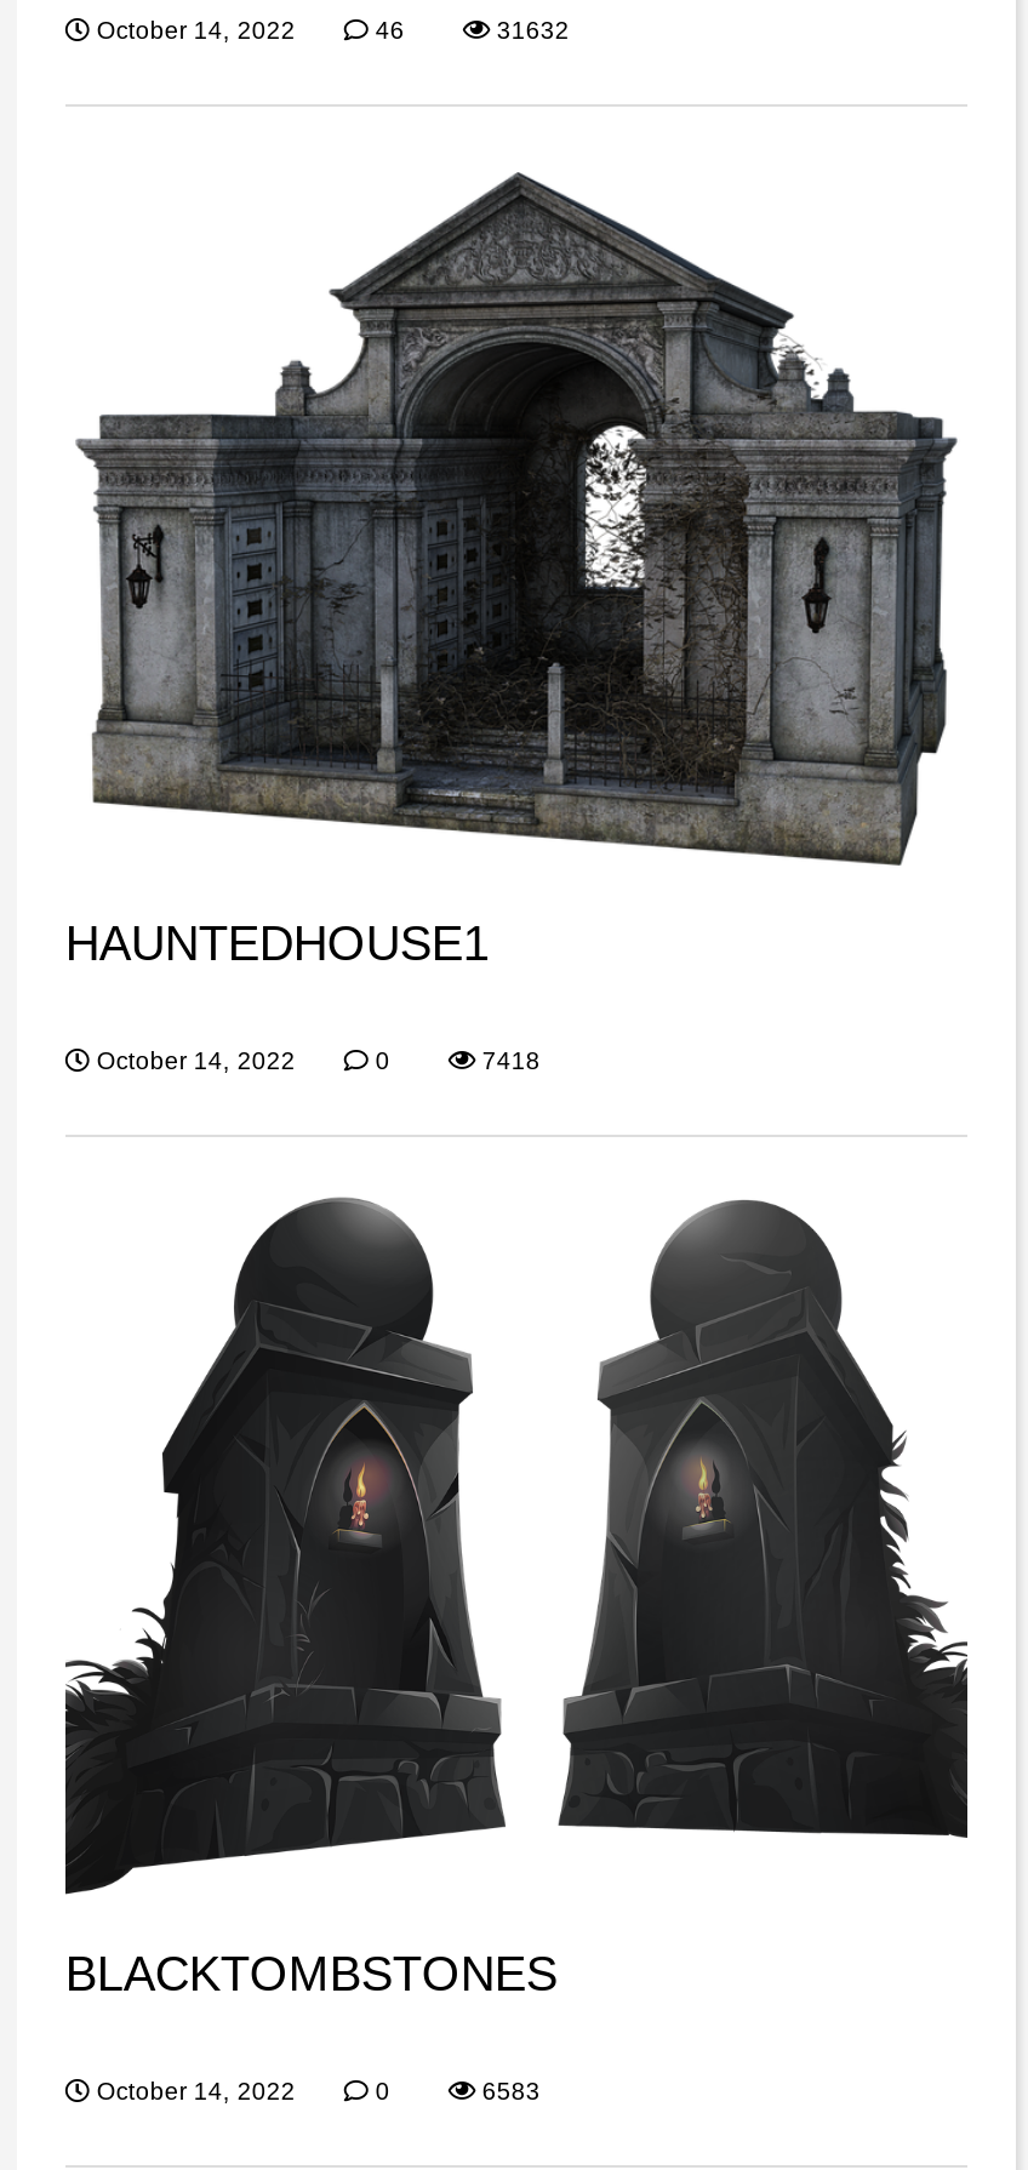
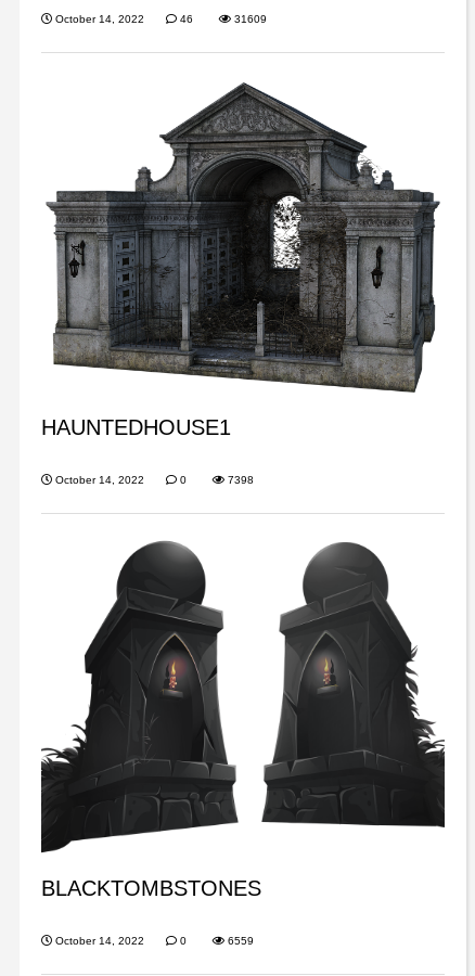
- 31632
+ 31609

- 7418
+ 7398

- 6583
+ 6559
